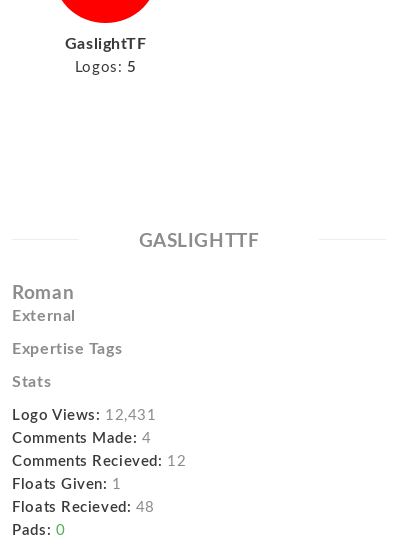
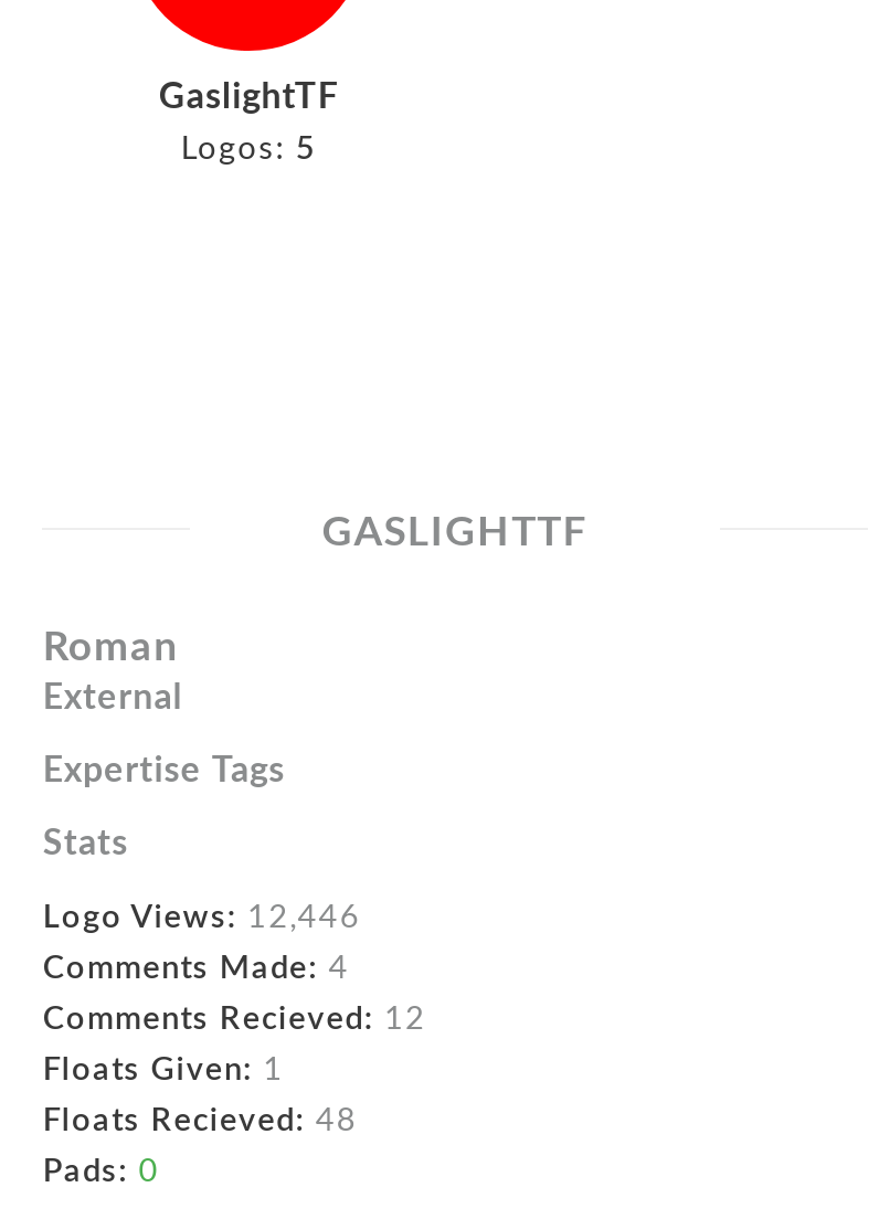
- Logo Views: 12,431
+ Logo Views: 12,446
